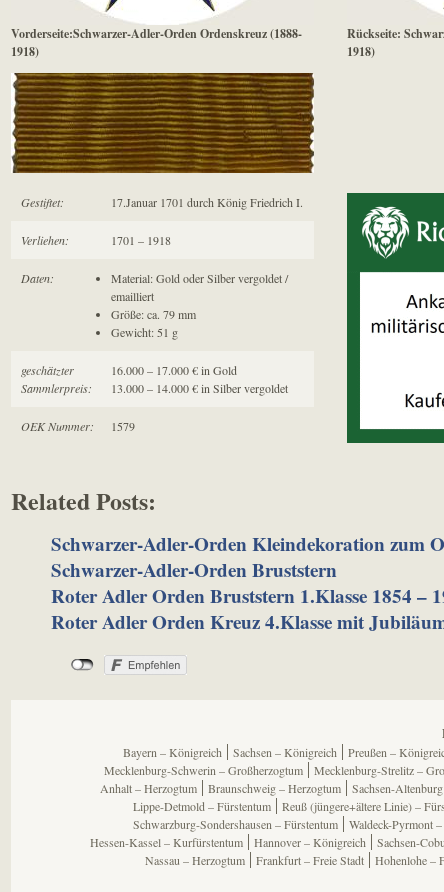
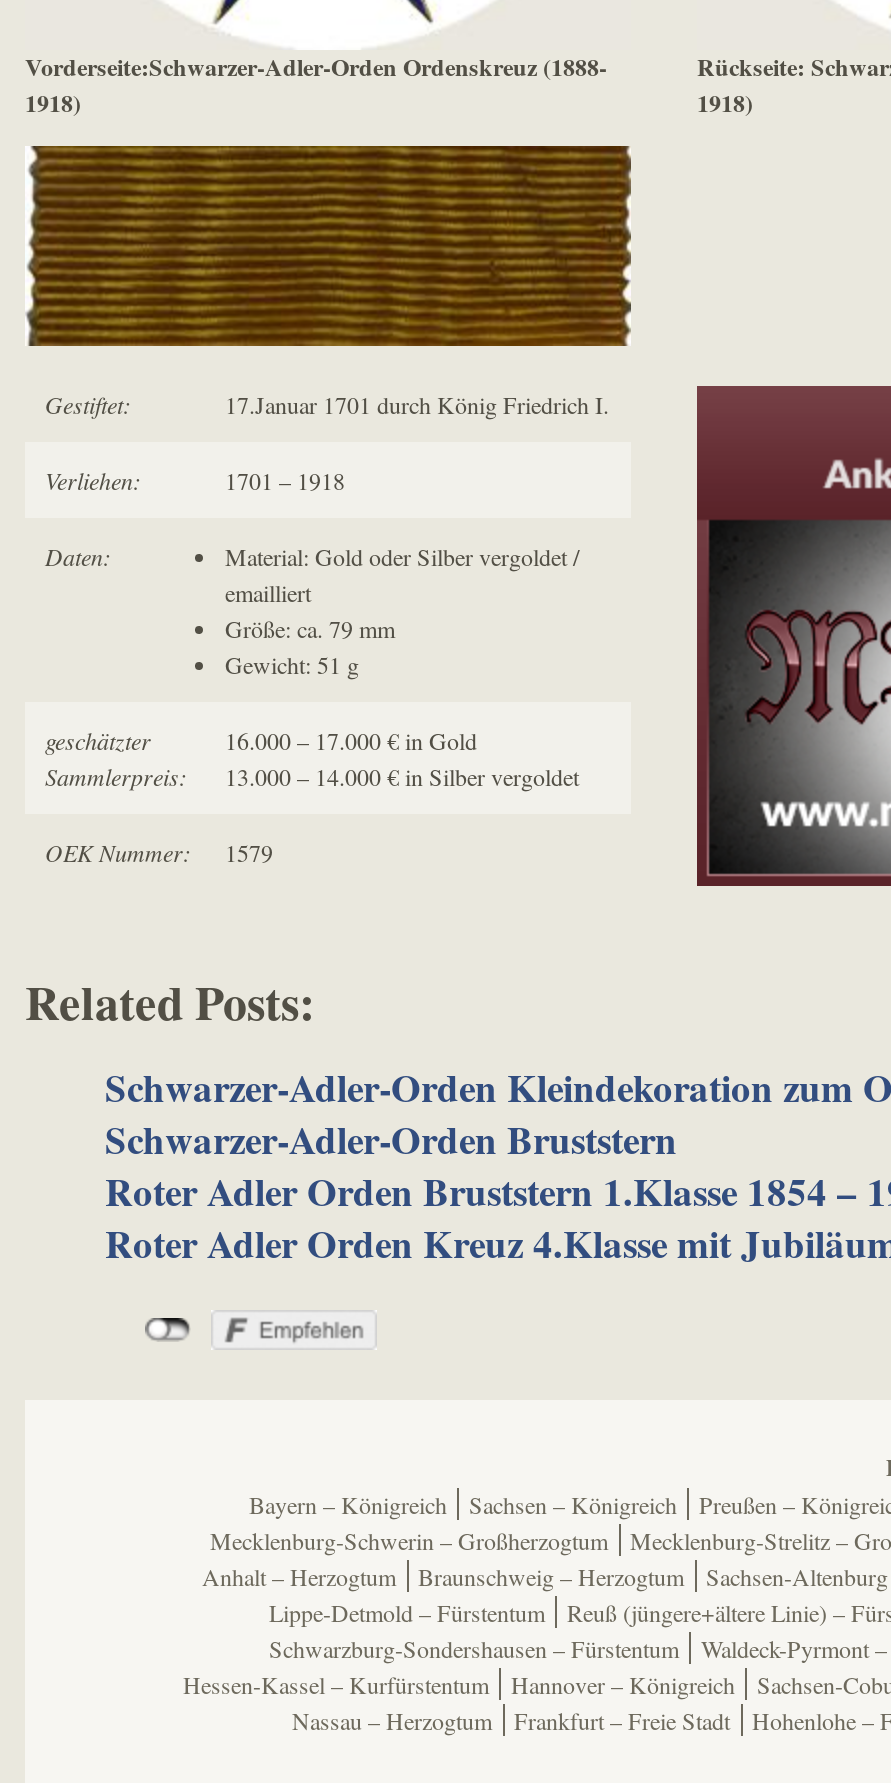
- [image]
+ [image]
